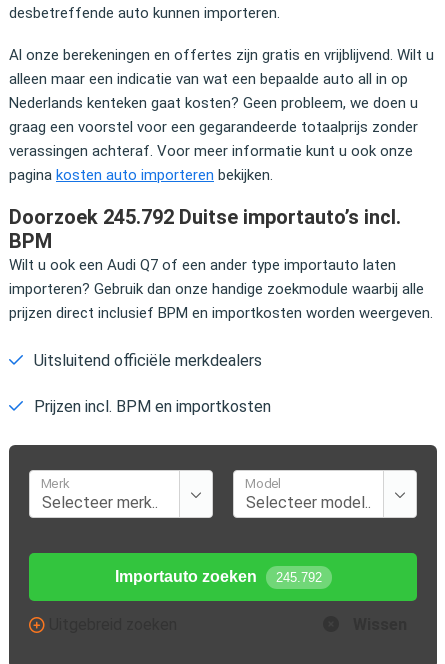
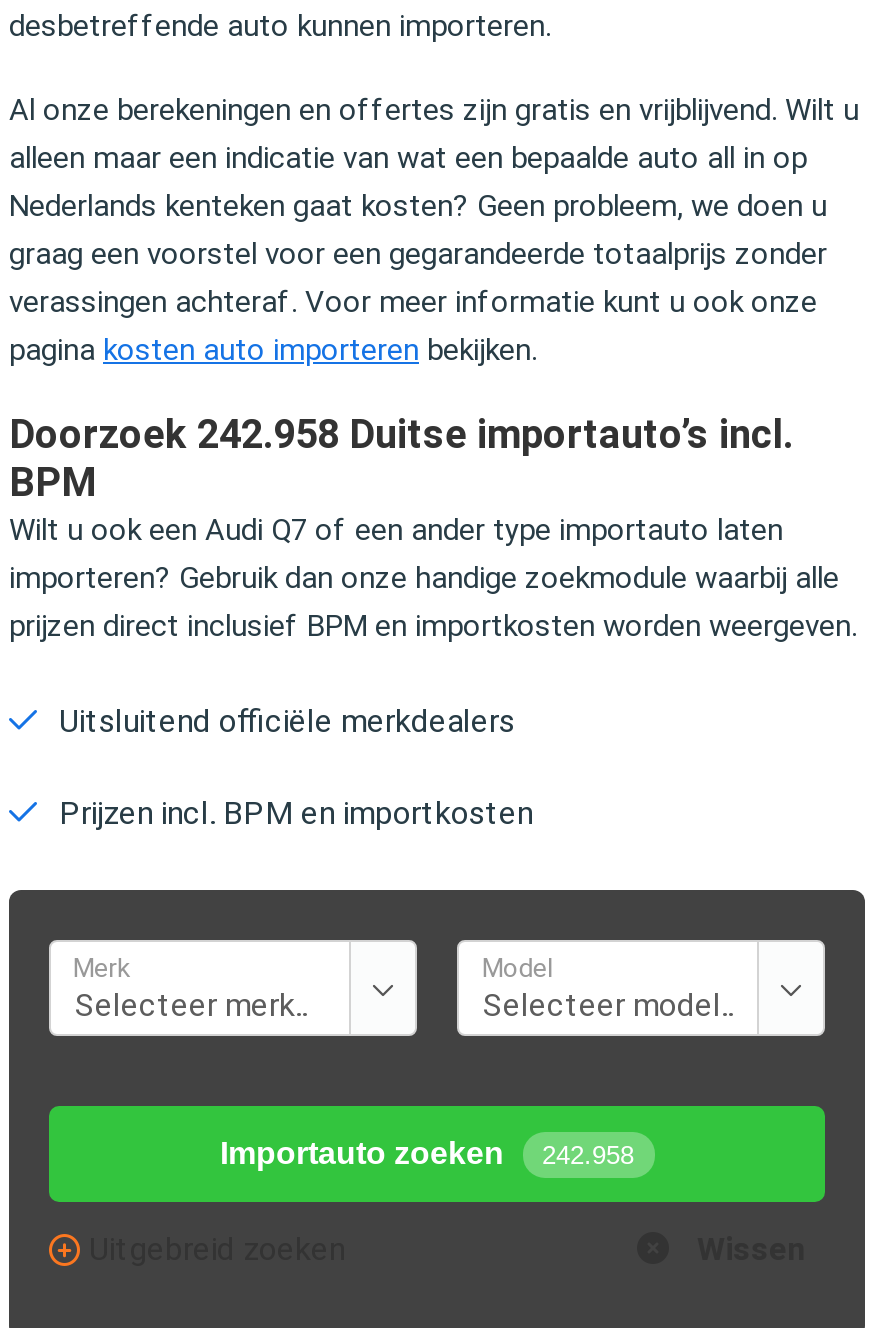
- Doorzoek 245.792 Duitse importauto’s incl.
+ Doorzoek 242.958 Duitse importauto’s incl.

- Importauto zoeken 245.792
+ Importauto zoeken 242.958
